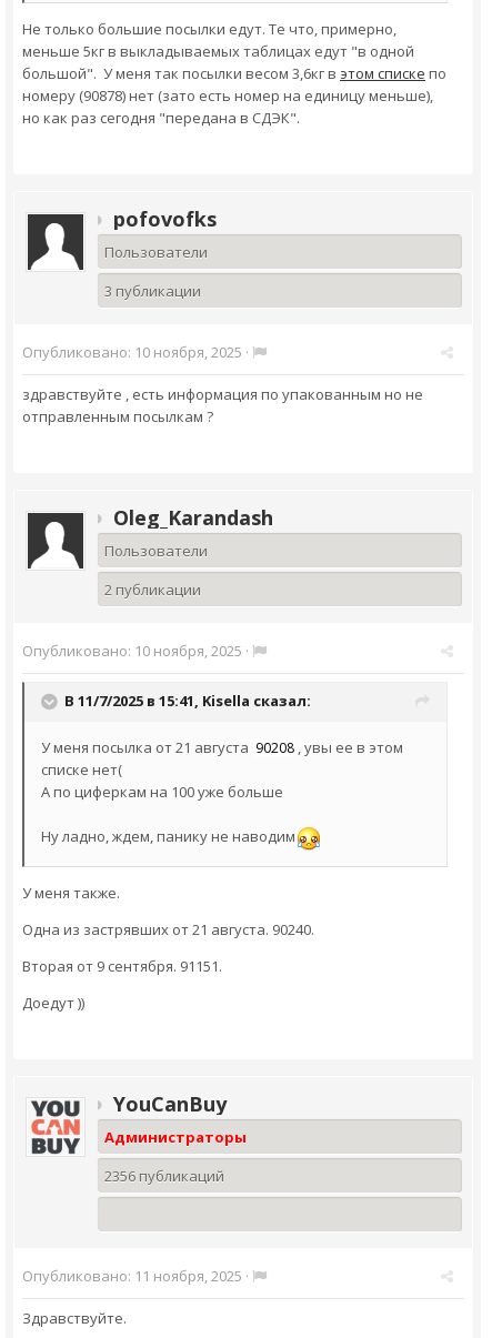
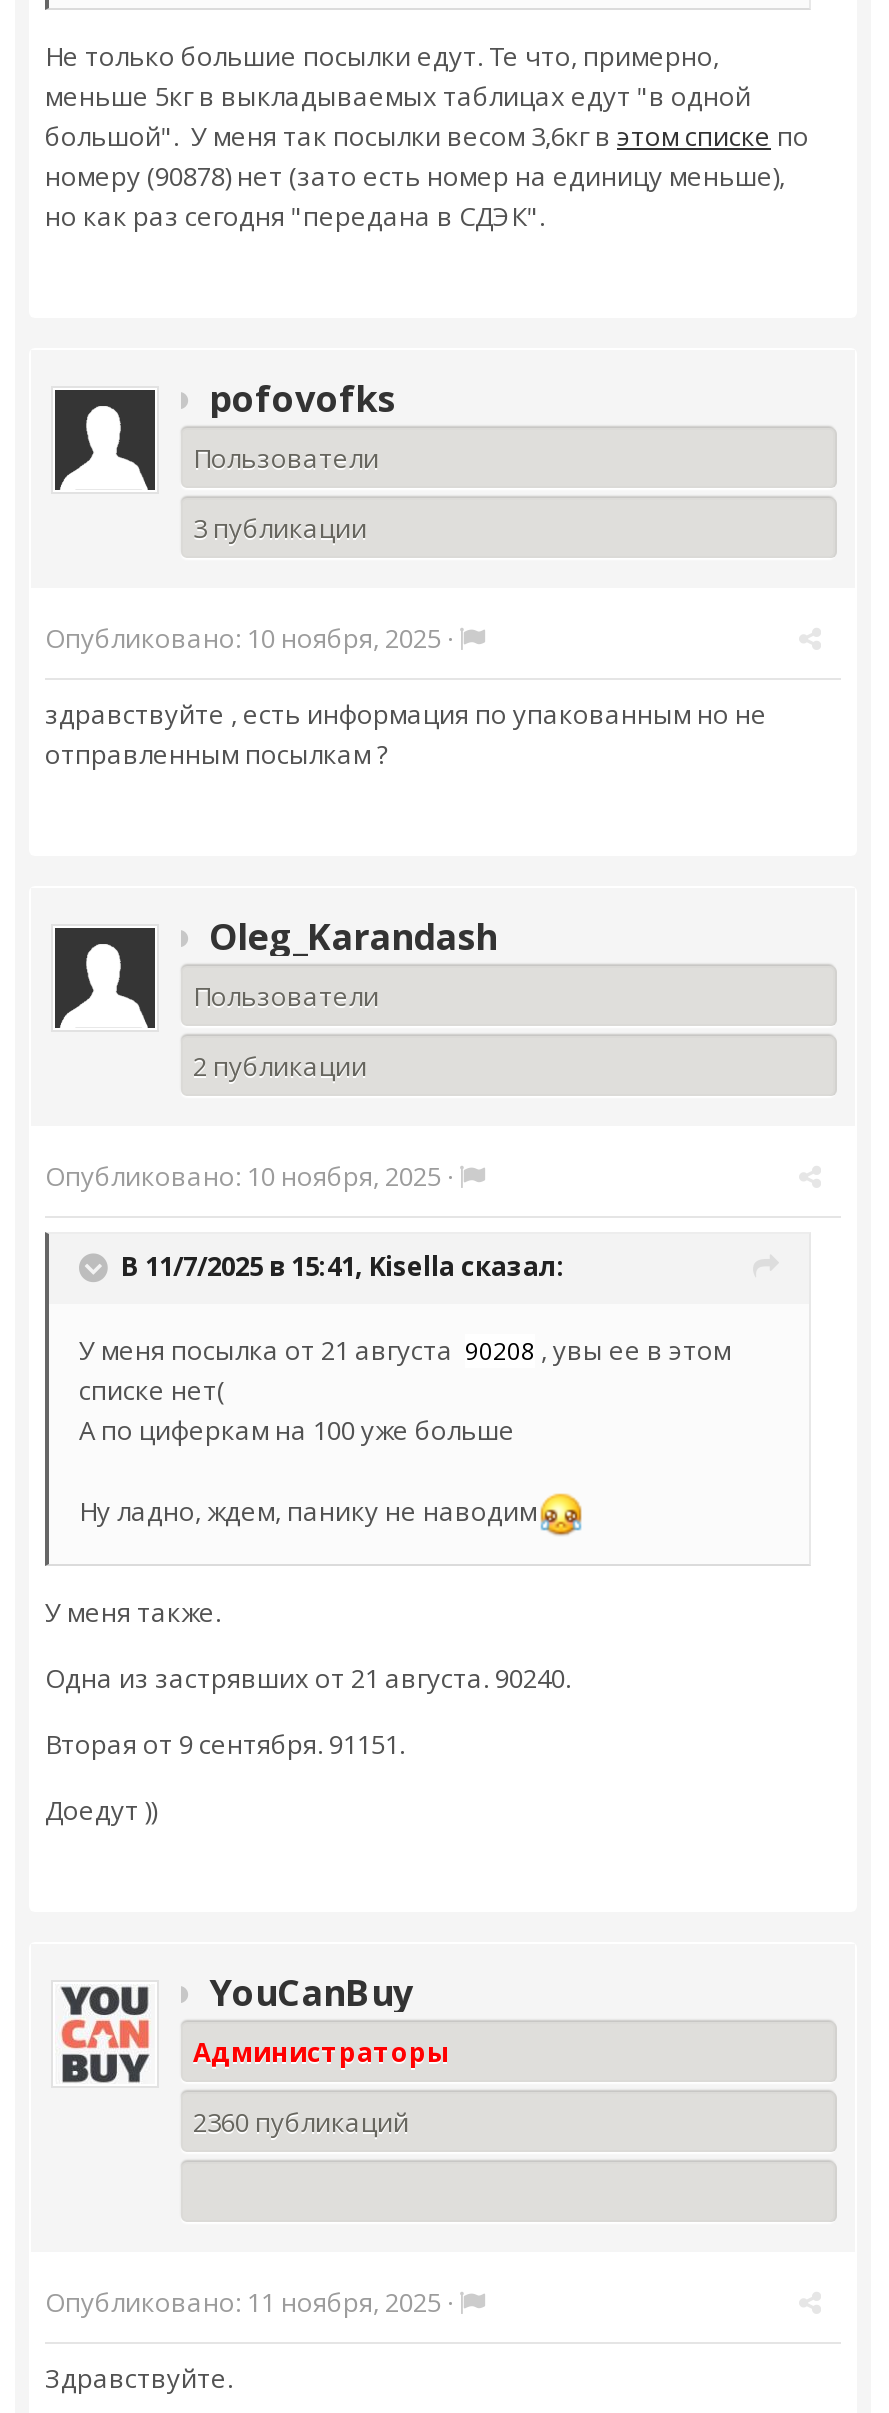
- 2356 публикаций
+ 2360 публикаций
